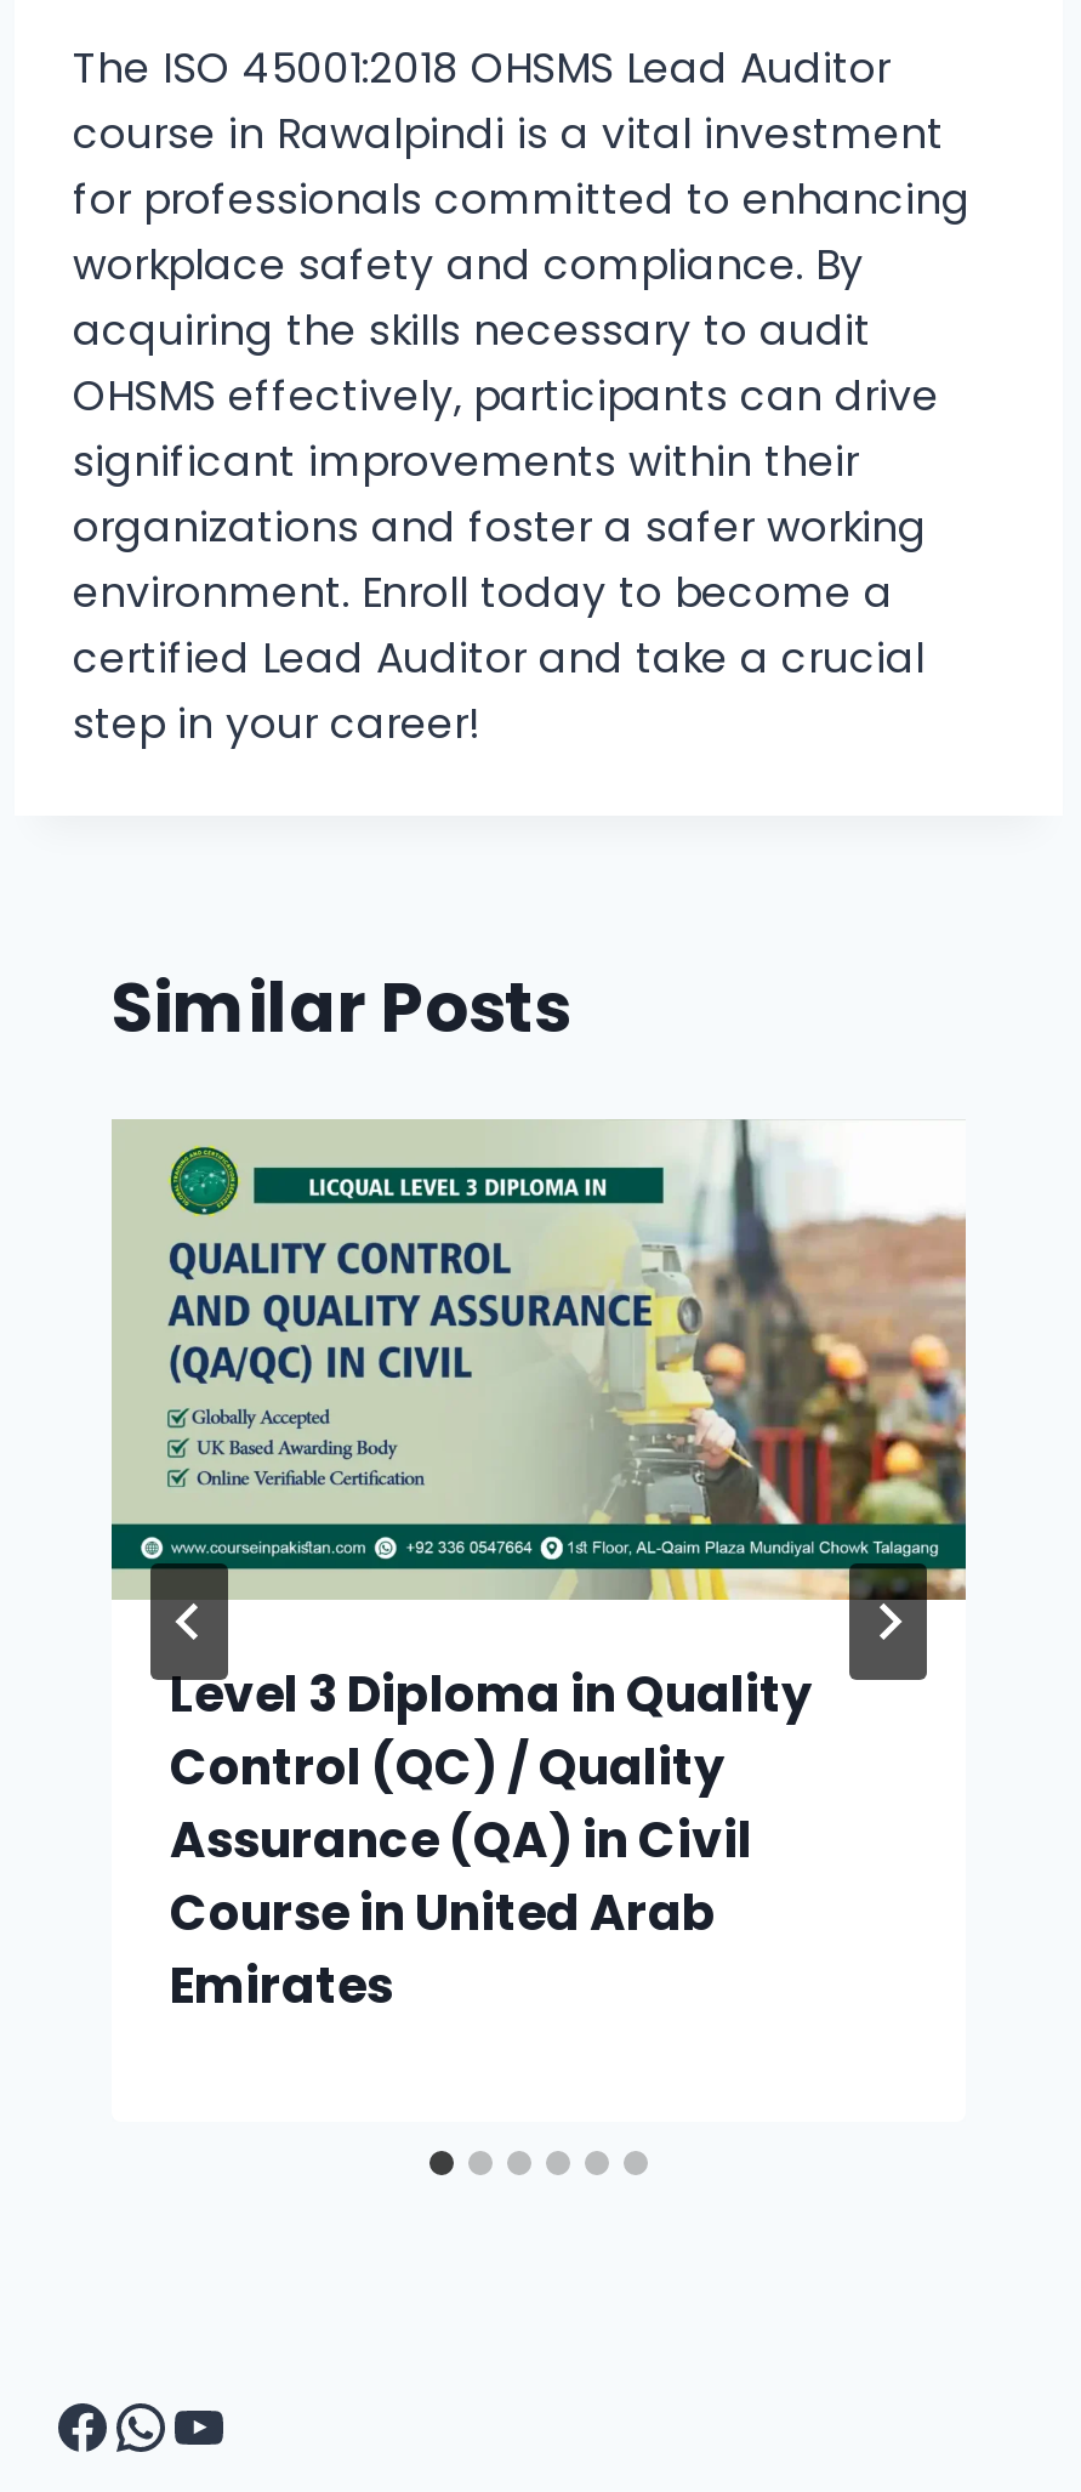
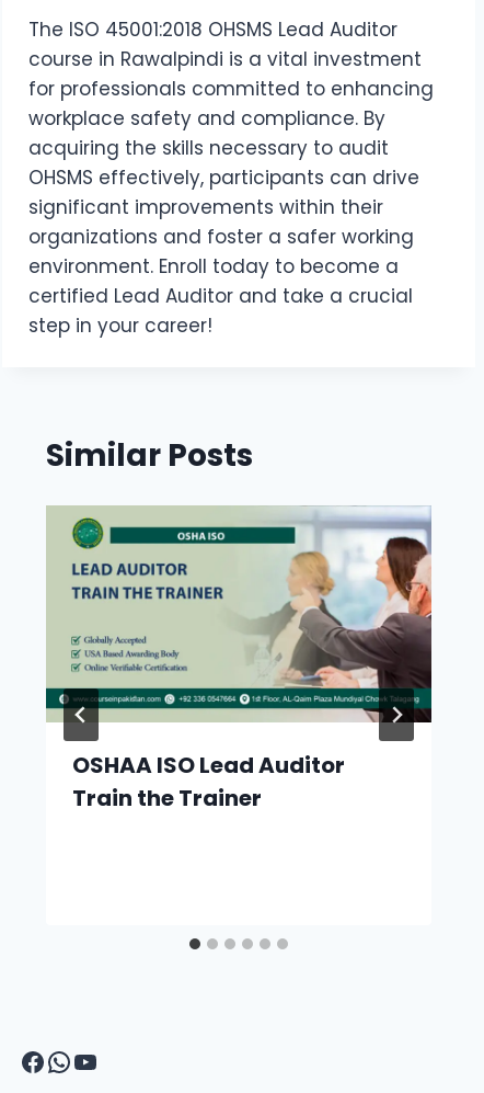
- [image]
- Level 3 Diploma in Quality
- Control (QC) / Quality
- Assurance (QA) in Civil
- Course in United Arab
- Emirates
+ [image]
+ OSHAA ISO Lead Auditor
+ Train the Trainer
